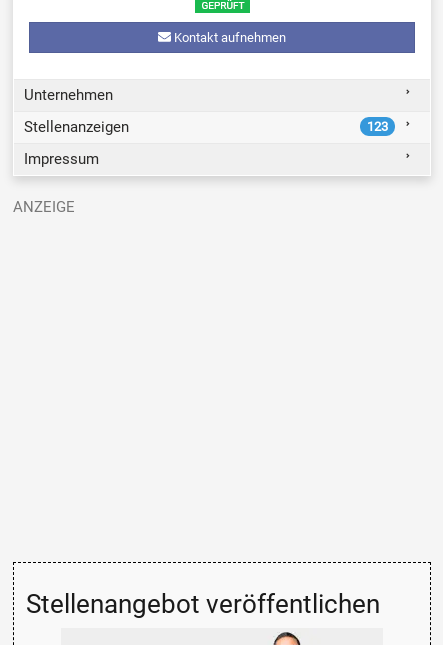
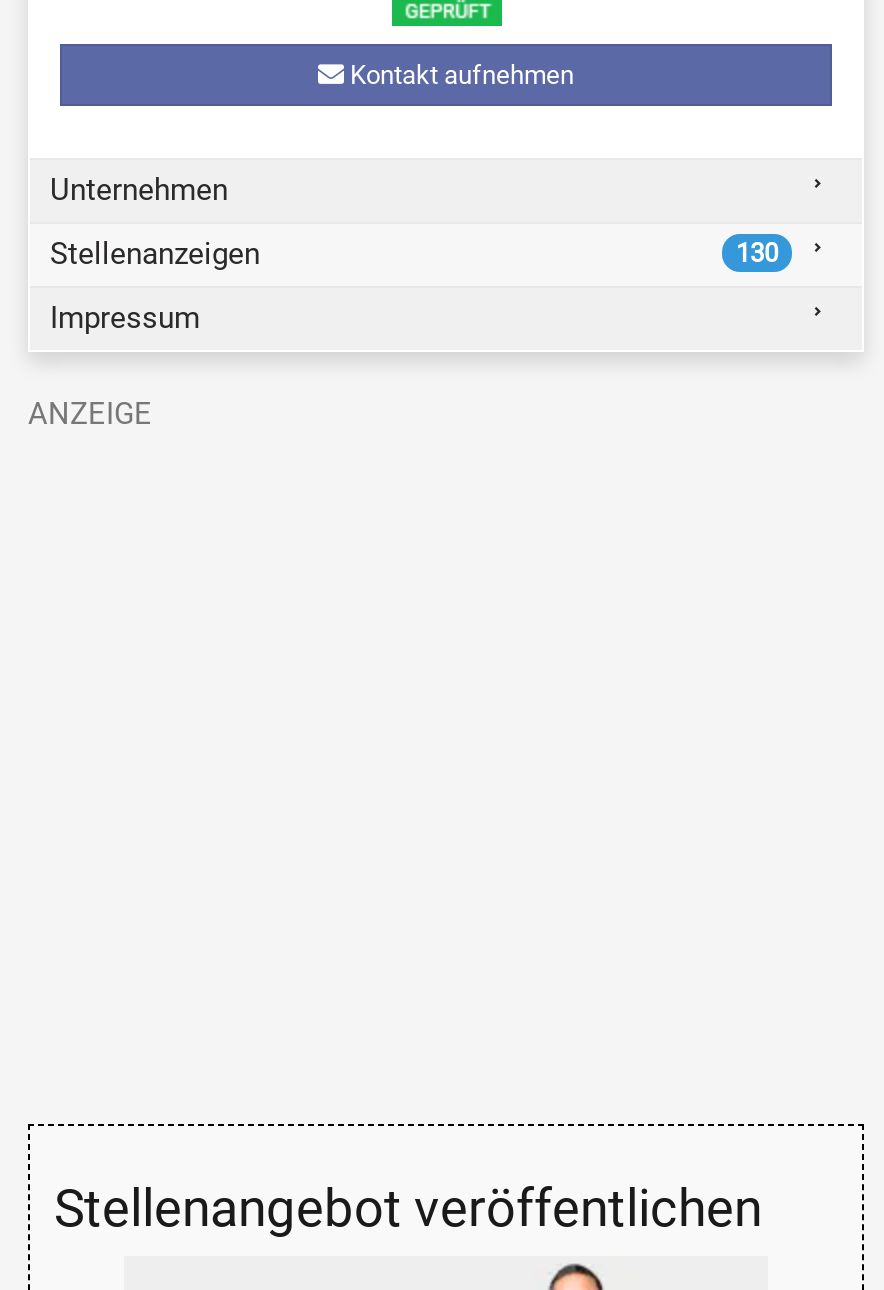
- 123
+ 130
